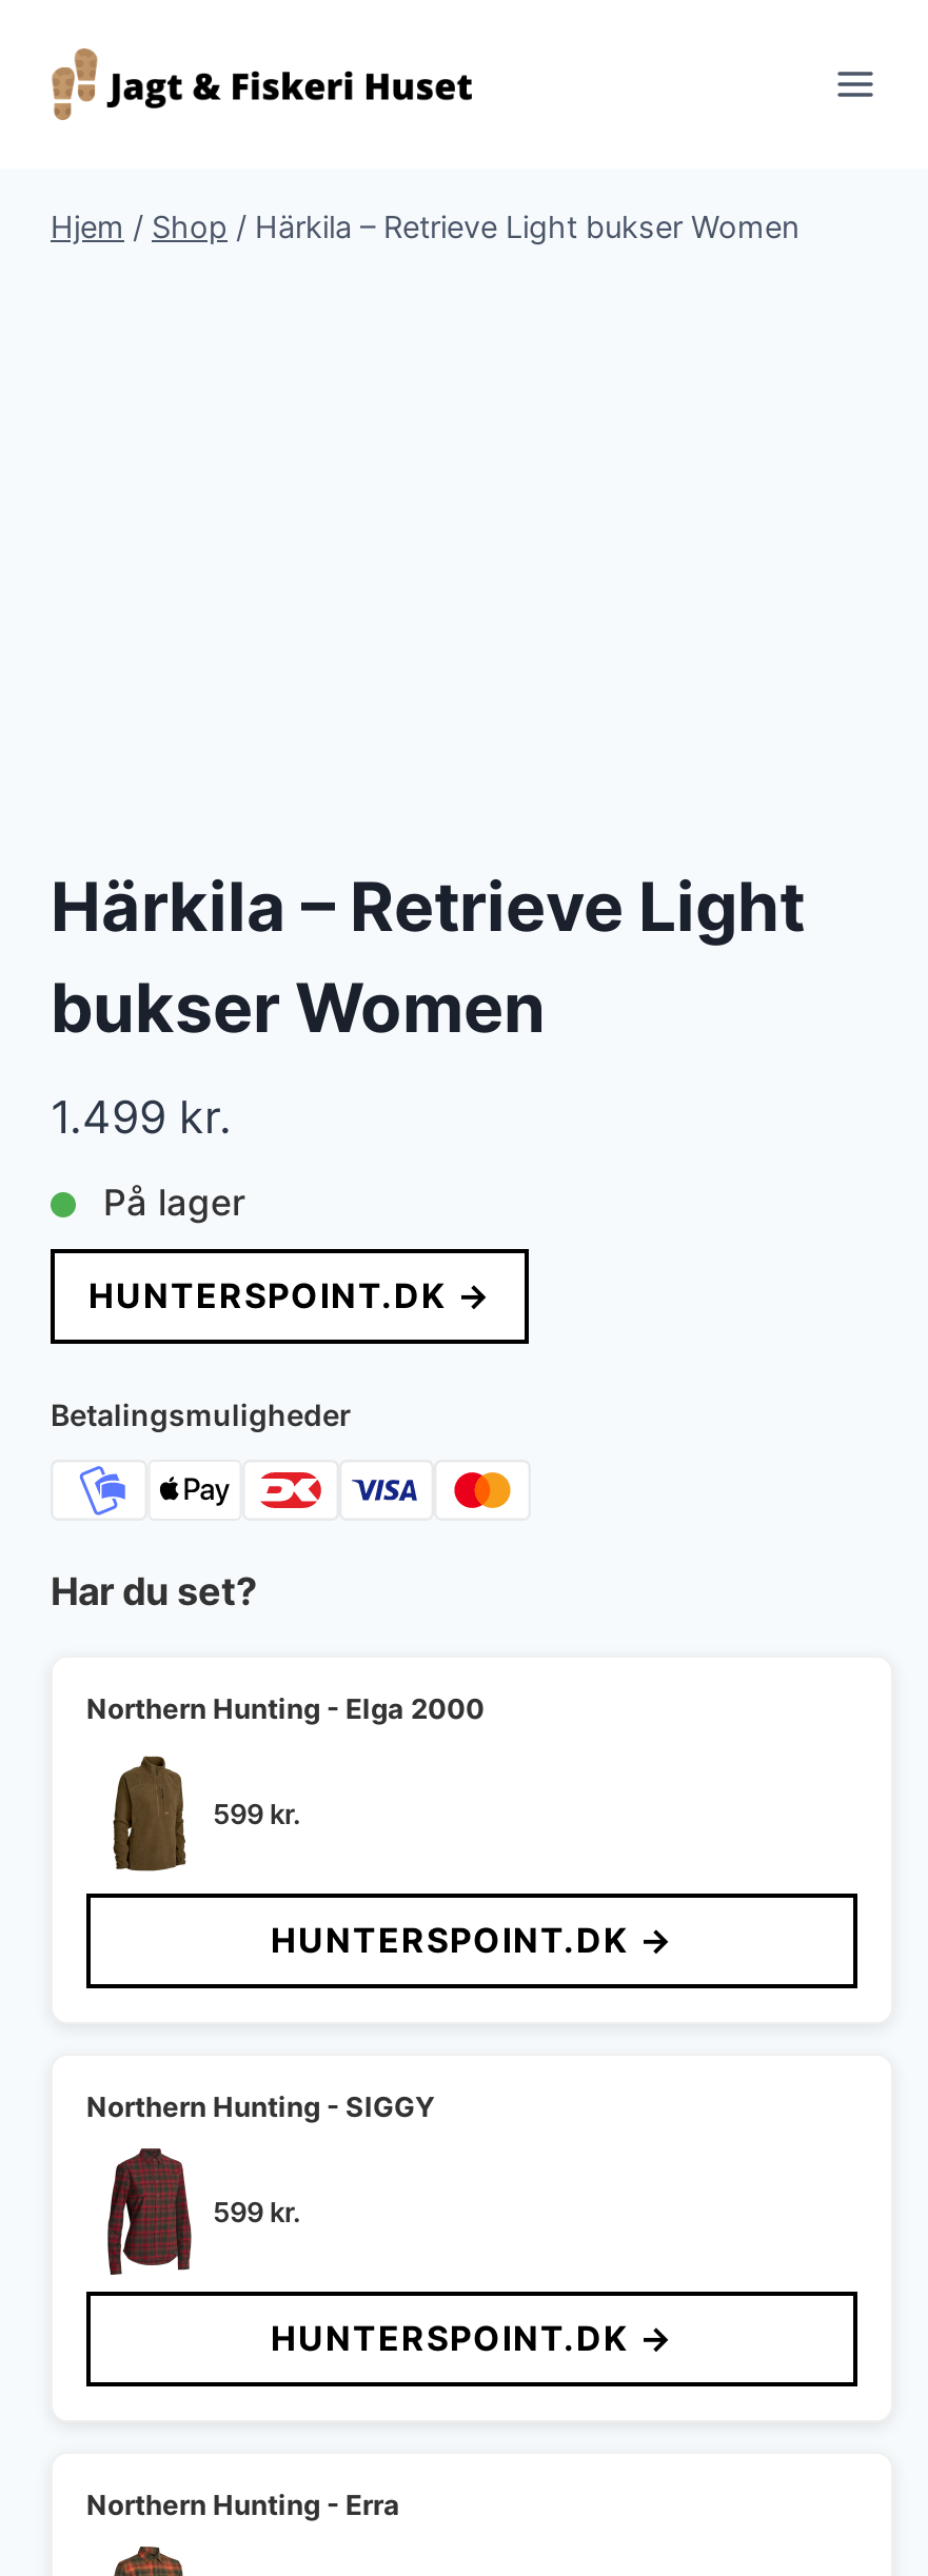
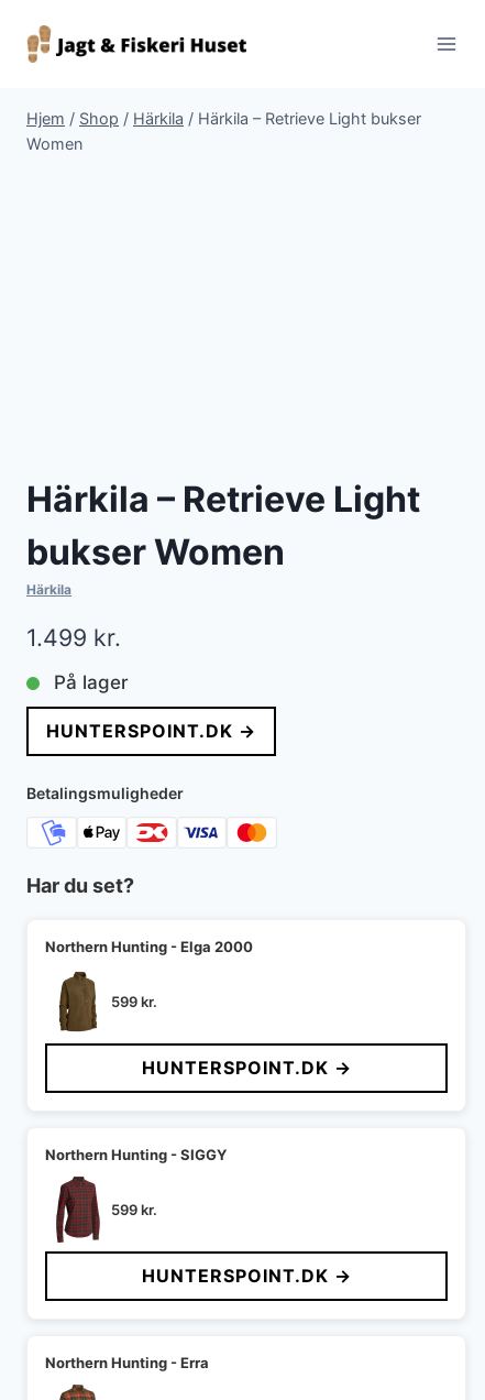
- Hjem / Shop / Härkila – Retrieve Light bukser Women
+ Hjem / Shop / Härkila / Härkila – Retrieve Light bukser
+ Women

+ Härkila
